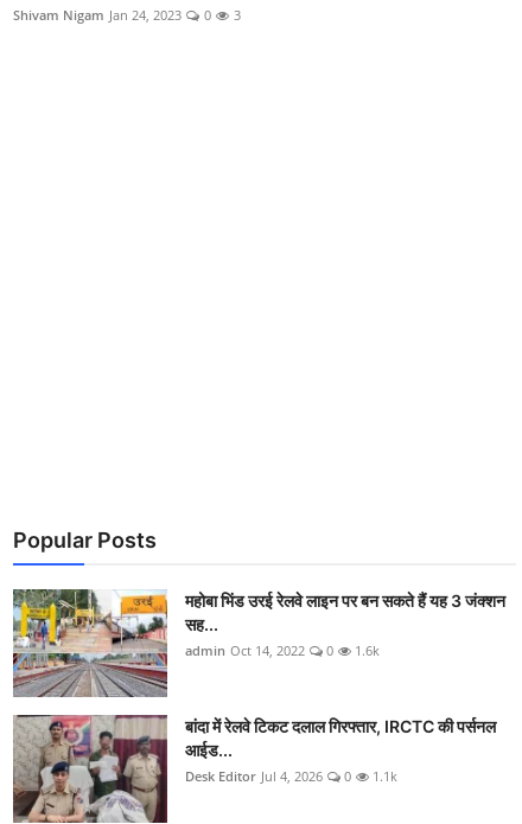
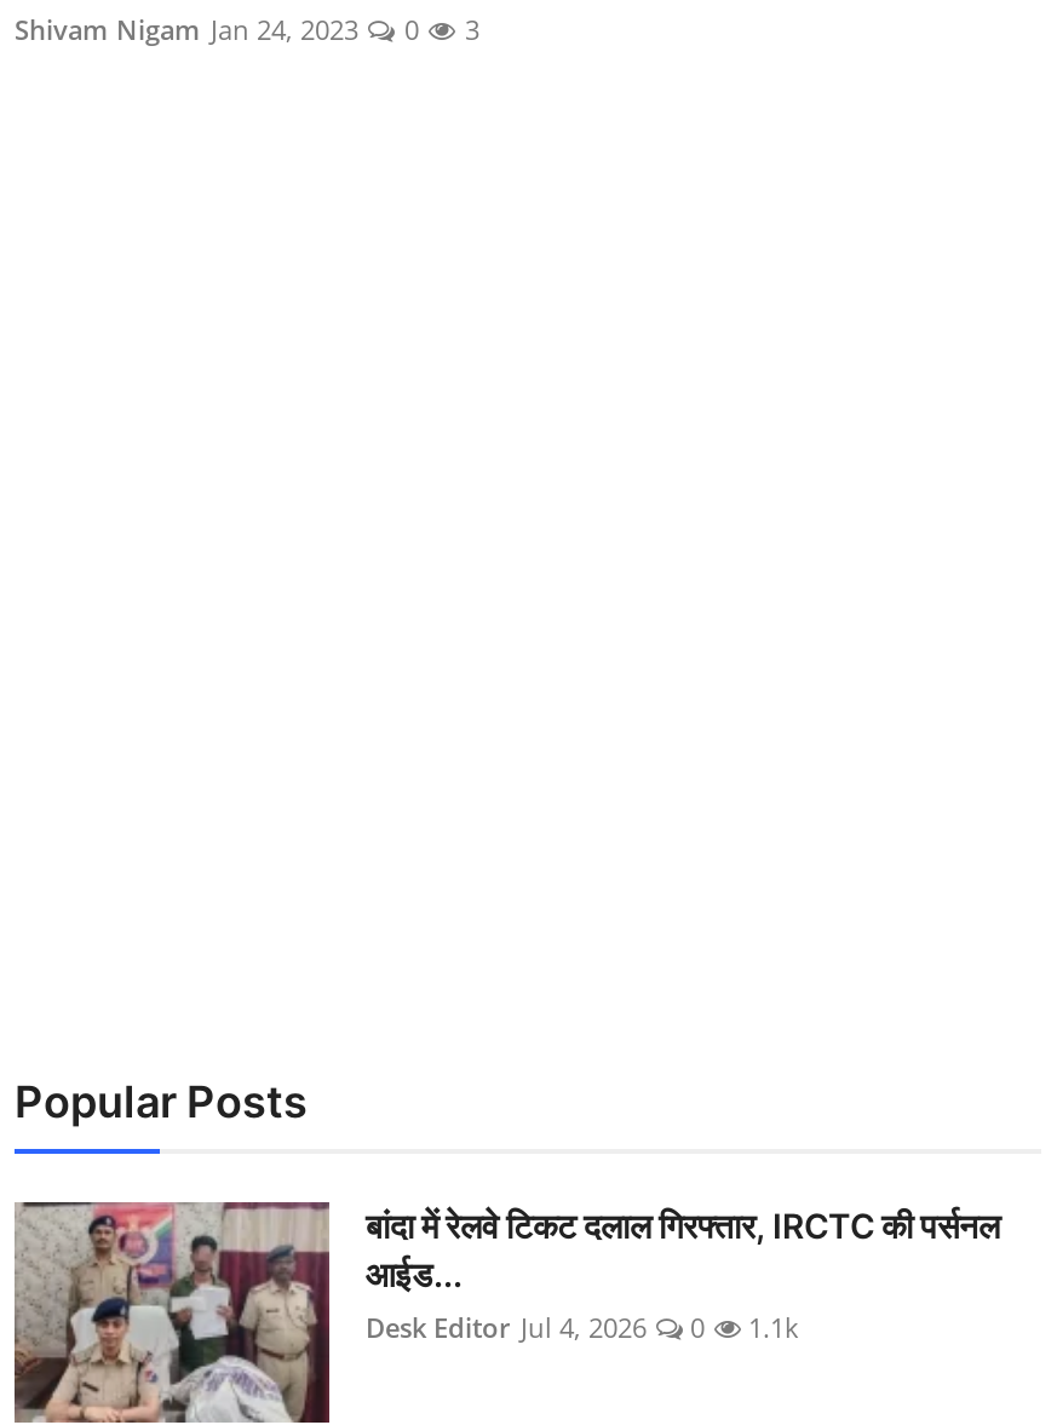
- [image]
- महोबा भिंड उरई रेलवे लाइन पर बन सकते हैं यह 3 जंक्शन
- सह...
- admin Oct 14, 2022
- 0
- 1.6k
